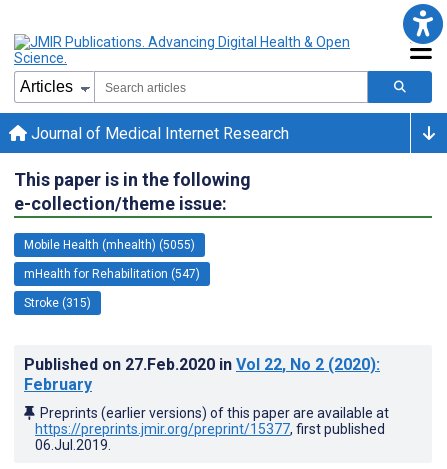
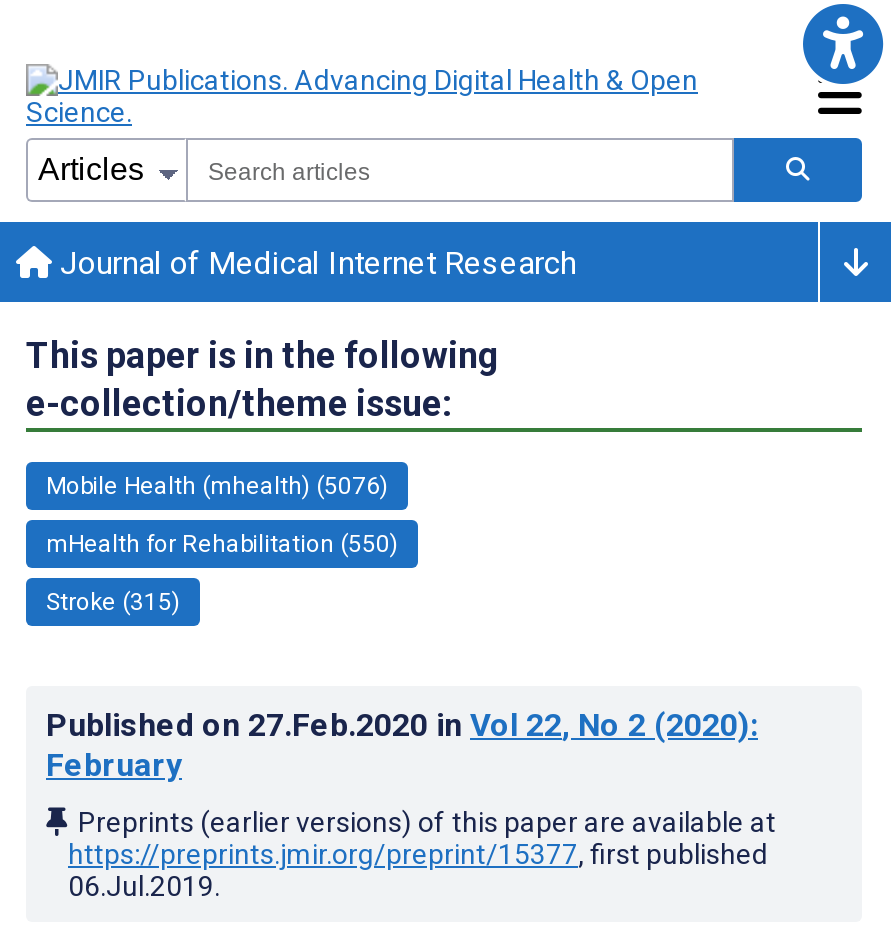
- Mobile Health (mhealth) (5055)
+ Mobile Health (mhealth) (5076)

- mHealth for Rehabilitation (547)
+ mHealth for Rehabilitation (550)
